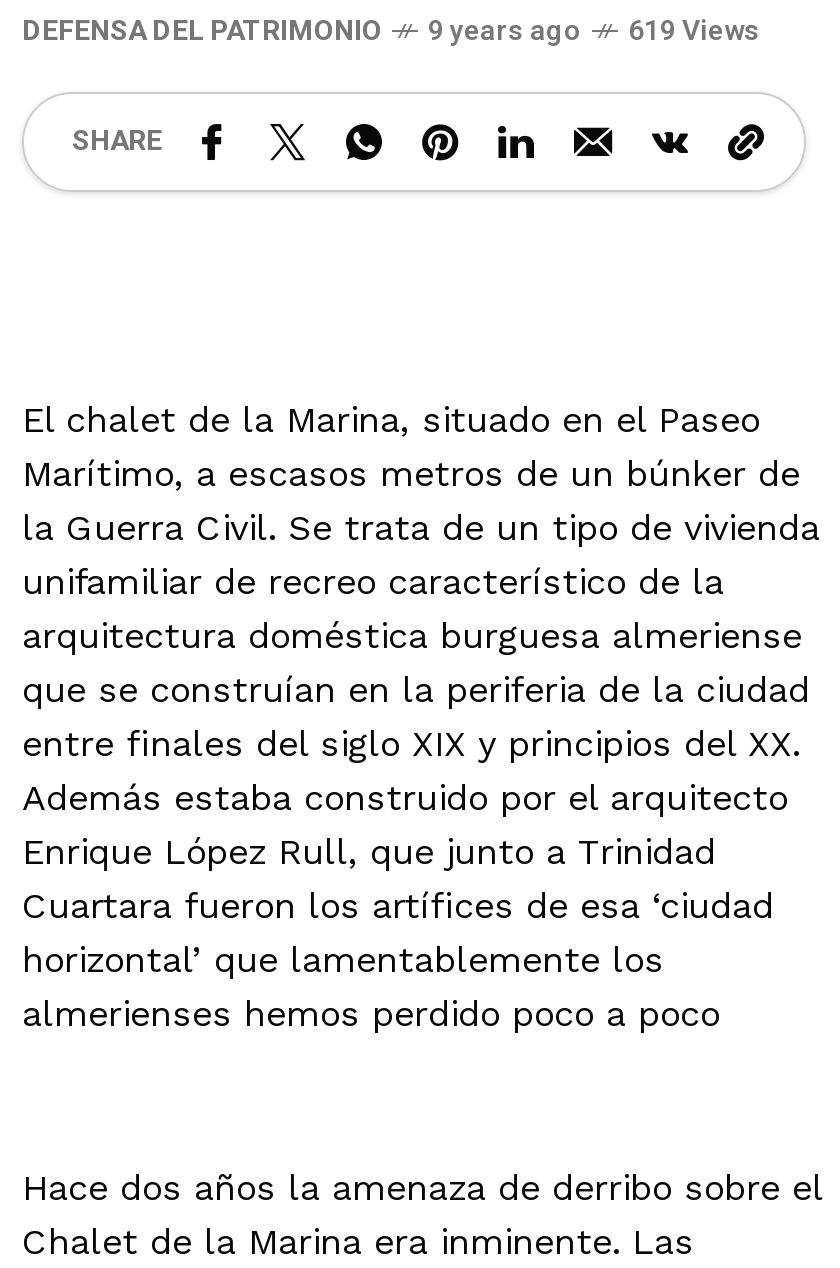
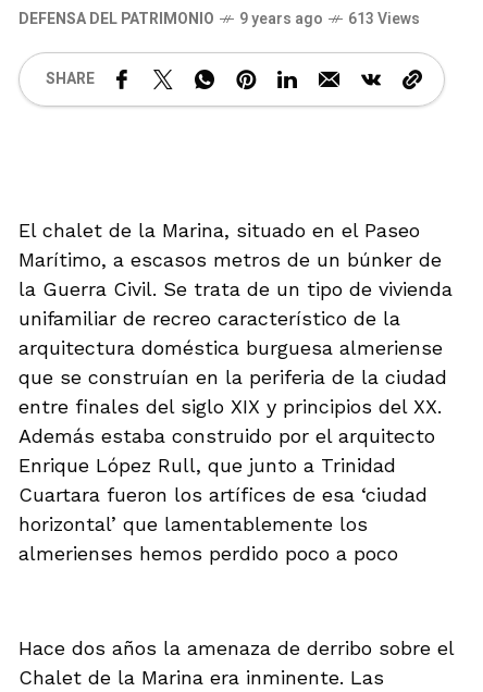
- DEFENSA DEL PATRIMONIO 9 years ago 619 Views
+ DEFENSA DEL PATRIMONIO 9 years ago 613 Views
